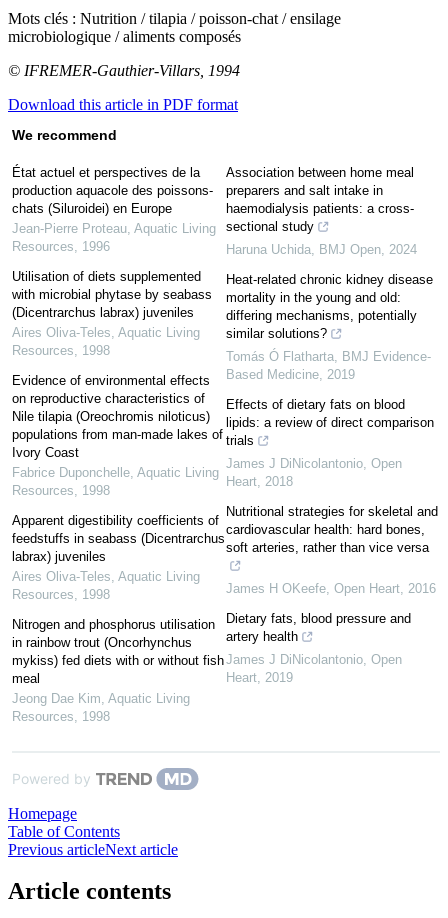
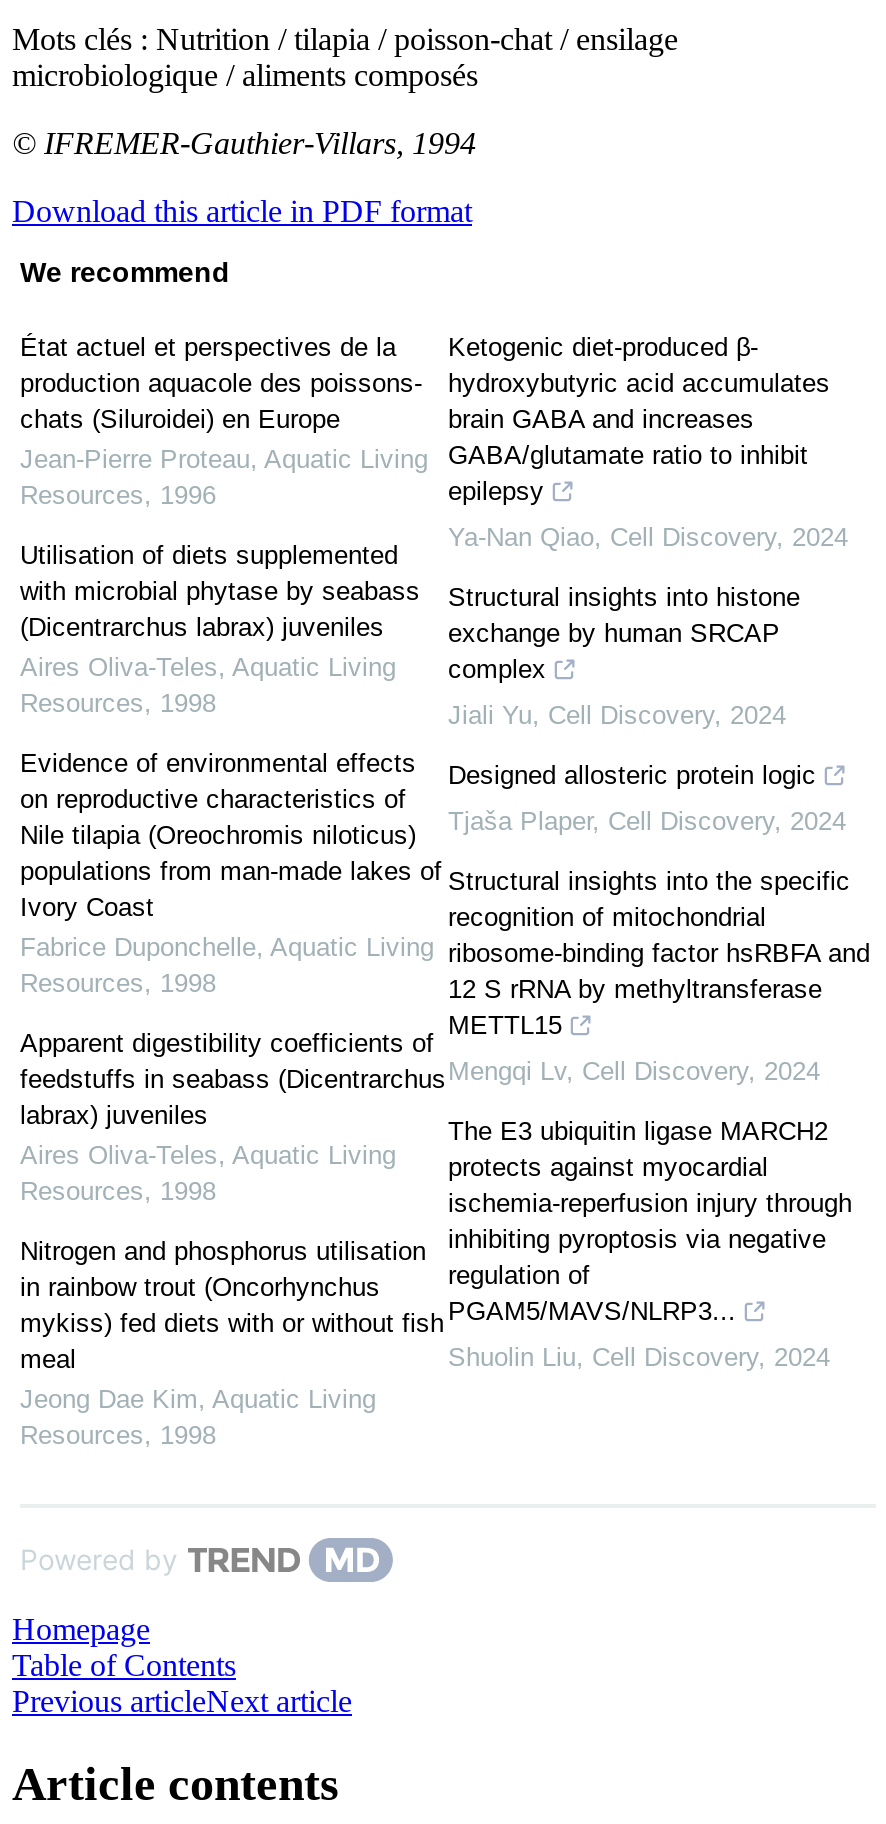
- Association between home meal
- preparers and salt intake in
- haemodialysis patients: a cross-
- sectional study
+ Ketogenic diet-produced β-
+ hydroxybutyric acid accumulates
+ brain GABA and increases
+ GABA/glutamate ratio to inhibit
+ epilepsy

- Haruna Uchida, BMJ Open, 2024
+ Ya-Nan Qiao, Cell Discovery, 2024

- Heat-related chronic kidney disease
- mortality in the young and old:
- differing mechanisms, potentially
- similar solutions?
+ Structural insights into histone
+ exchange by human SRCAP
+ complex

- Tomás Ó Flatharta, BMJ Evidence-
- Based Medicine, 2019
+ Jiali Yu, Cell Discovery, 2024

- Effects of dietary fats on blood
- lipids: a review of direct comparison
- trials
+ Designed allosteric protein logic

- James J DiNicolantonio, Open
- Heart, 2018
+ Tjaša Plaper, Cell Discovery, 2024

- Nutritional strategies for skeletal and
- cardiovascular health: hard bones,
- soft arteries, rather than vice versa
+ Structural insights into the specific
+ recognition of mitochondrial
+ ribosome-binding factor hsRBFA and
+ 12 S rRNA by methyltransferase
+ METTL15

- James H OKeefe, Open Heart, 2016
+ Mengqi Lv, Cell Discovery, 2024

- Dietary fats, blood pressure and
- artery health
+ The E3 ubiquitin ligase MARCH2
+ protects against myocardial
+ ischemia-reperfusion injury through
+ inhibiting pyroptosis via negative
+ regulation of
+ PGAM5/MAVS/NLRP3...

- James J DiNicolantonio, Open
- Heart, 2019
+ Shuolin Liu, Cell Discovery, 2024
